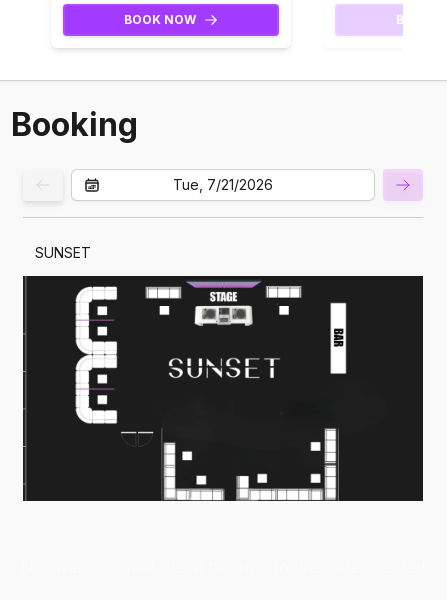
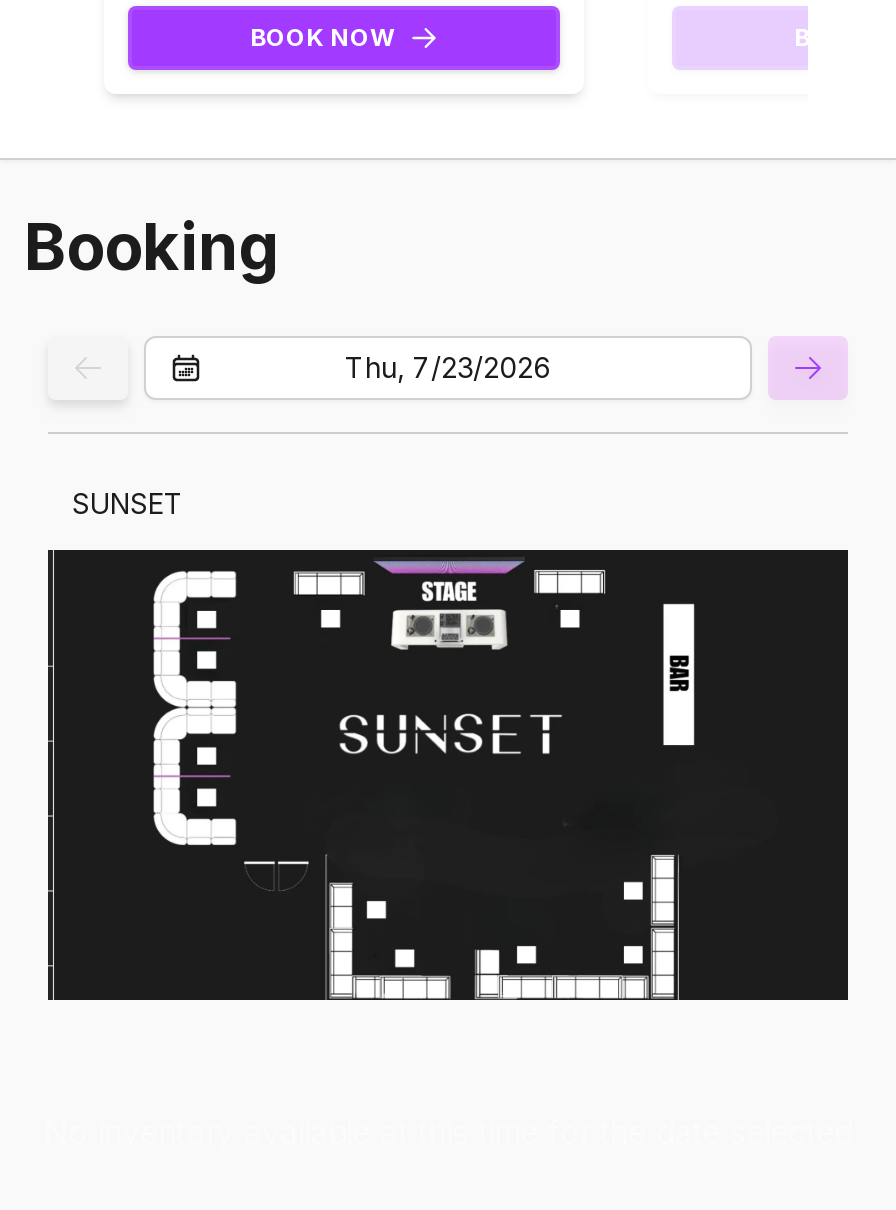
- Tue, 7/21/2026
+ Thu, 7/23/2026
